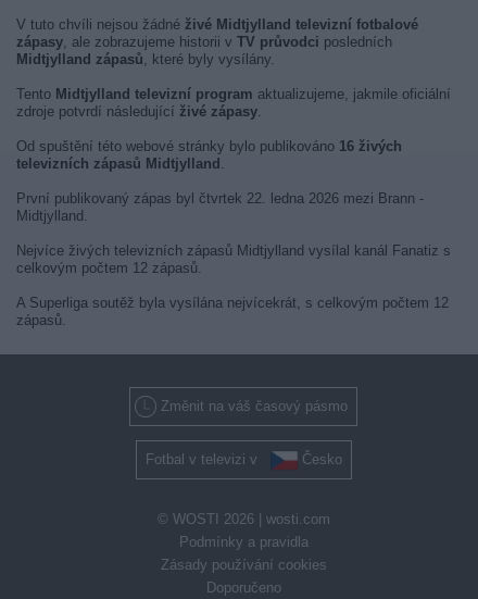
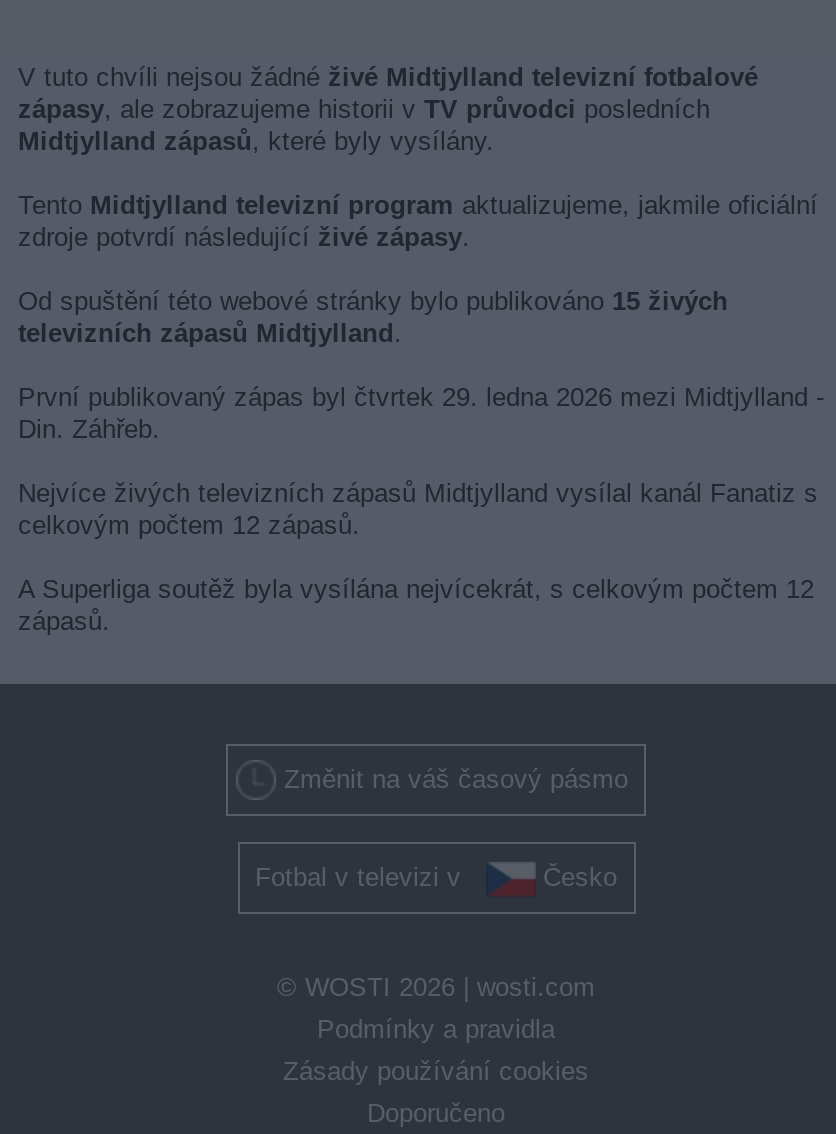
- Od spuštění této webové stránky bylo publikováno 16 živých
+ Od spuštění této webové stránky bylo publikováno 15 živých

- První publikovaný zápas byl čtvrtek 22. ledna 2026 mezi Brann -
- Midtjylland.
+ První publikovaný zápas byl čtvrtek 29. ledna 2026 mezi Midtjylland -
+ Din. Záhřeb.
